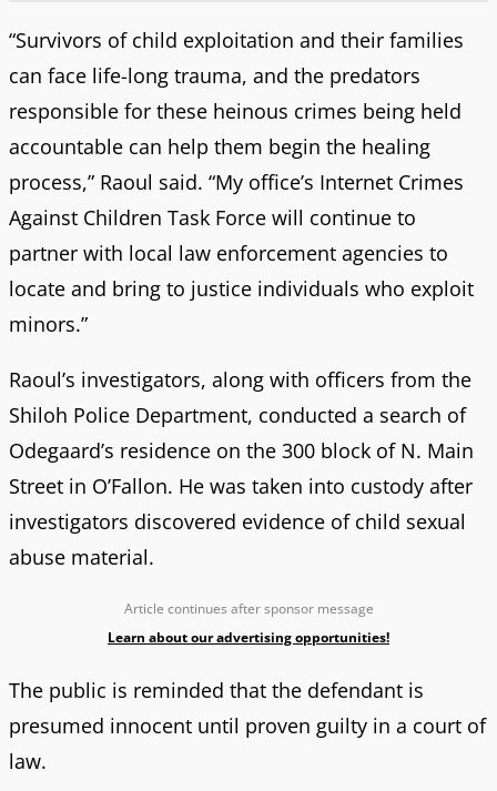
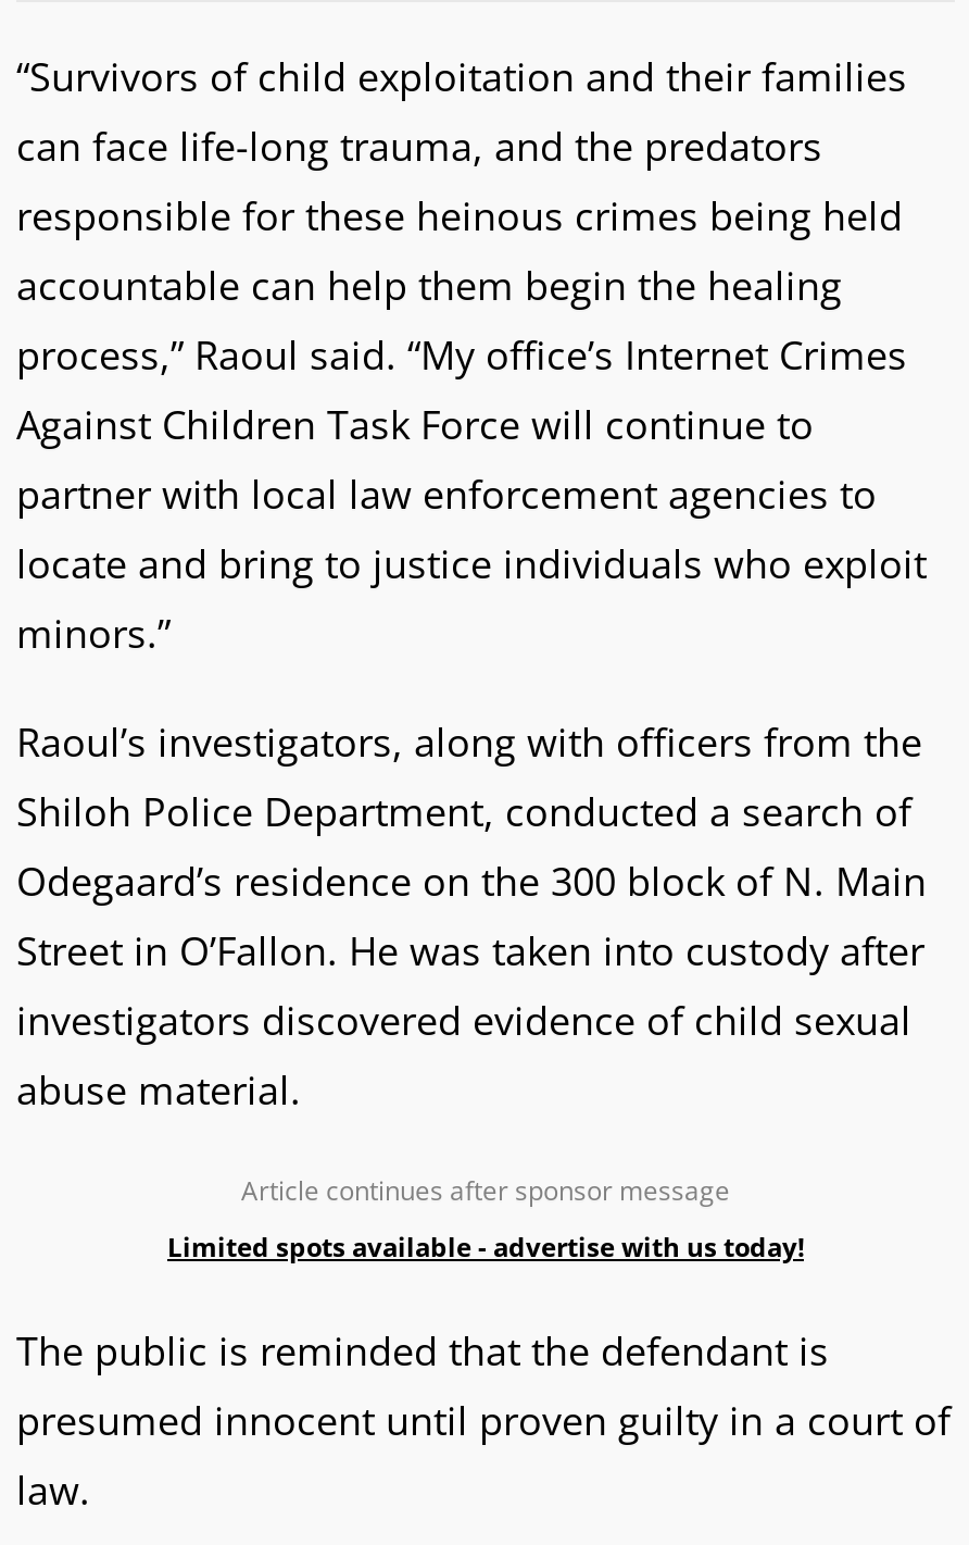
- Learn about our advertising opportunities!
+ Limited spots available - advertise with us today!
